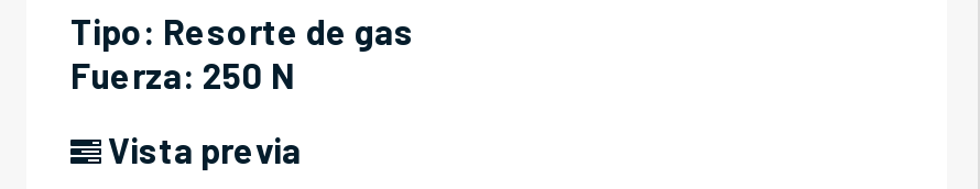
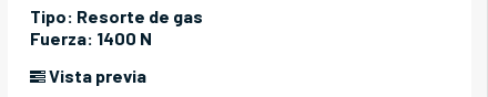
- Fuerza: 250 N
+ Fuerza: 1400 N
